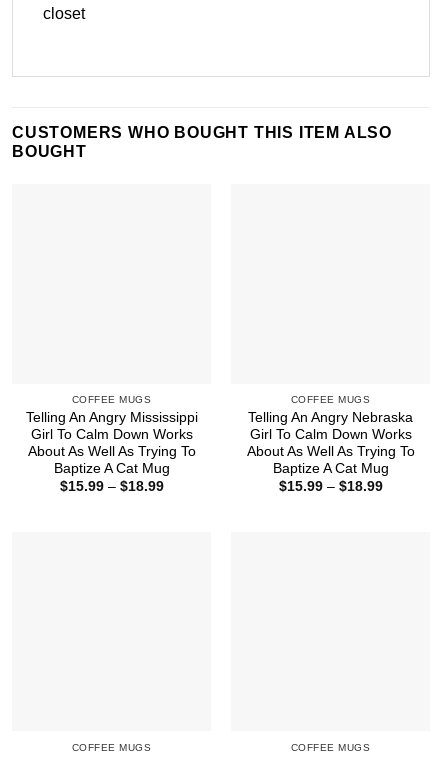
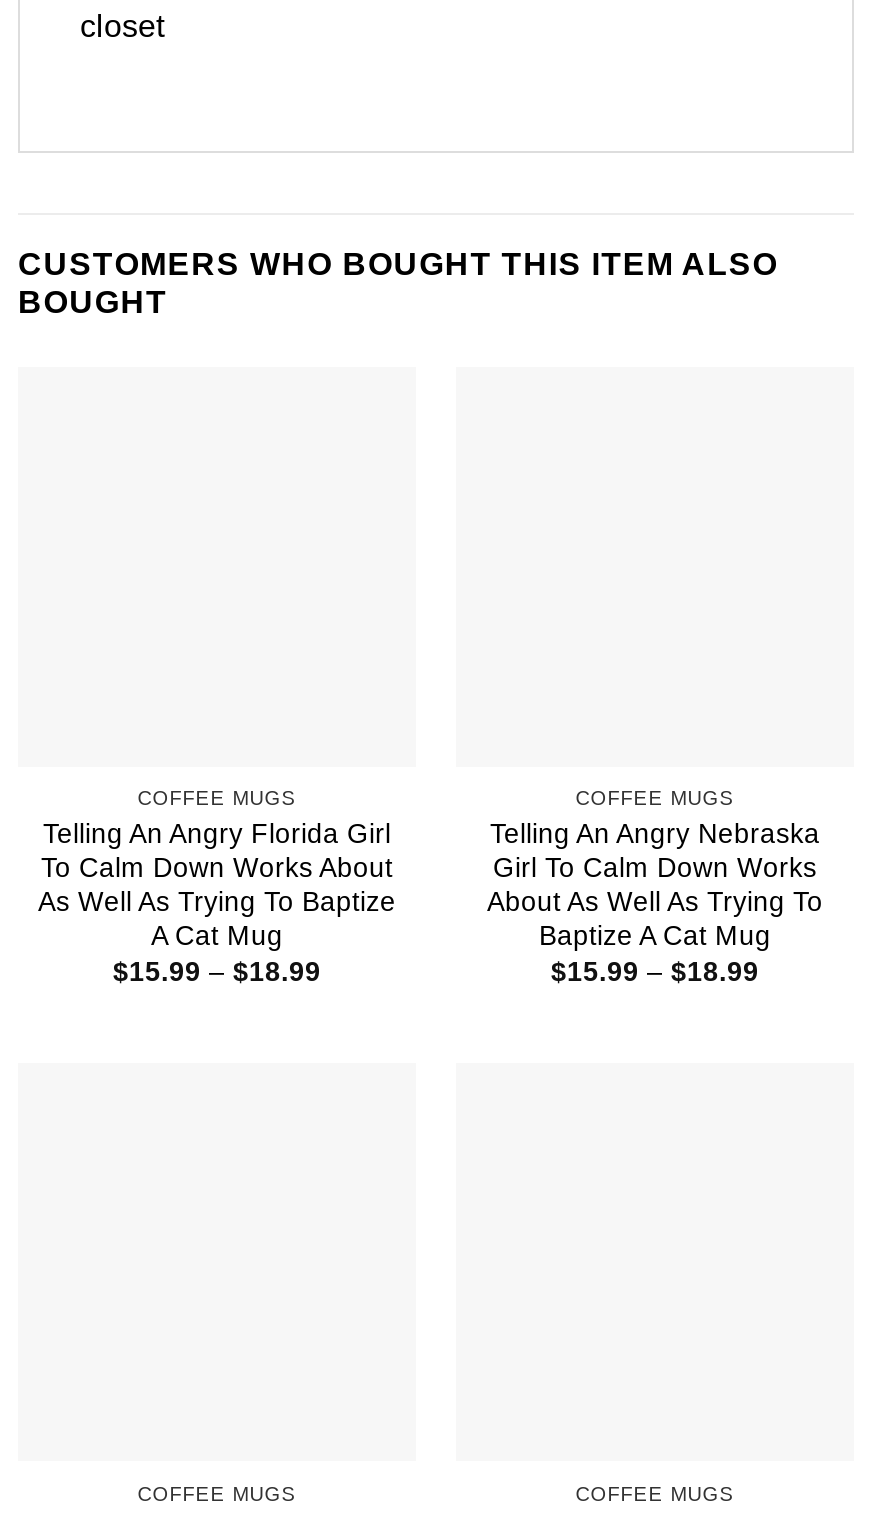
- Telling An Angry Mississippi
- Girl To Calm Down Works
- About As Well As Trying To
- Baptize A Cat Mug
+ Telling An Angry Florida Girl
+ To Calm Down Works About
+ As Well As Trying To Baptize
+ A Cat Mug
